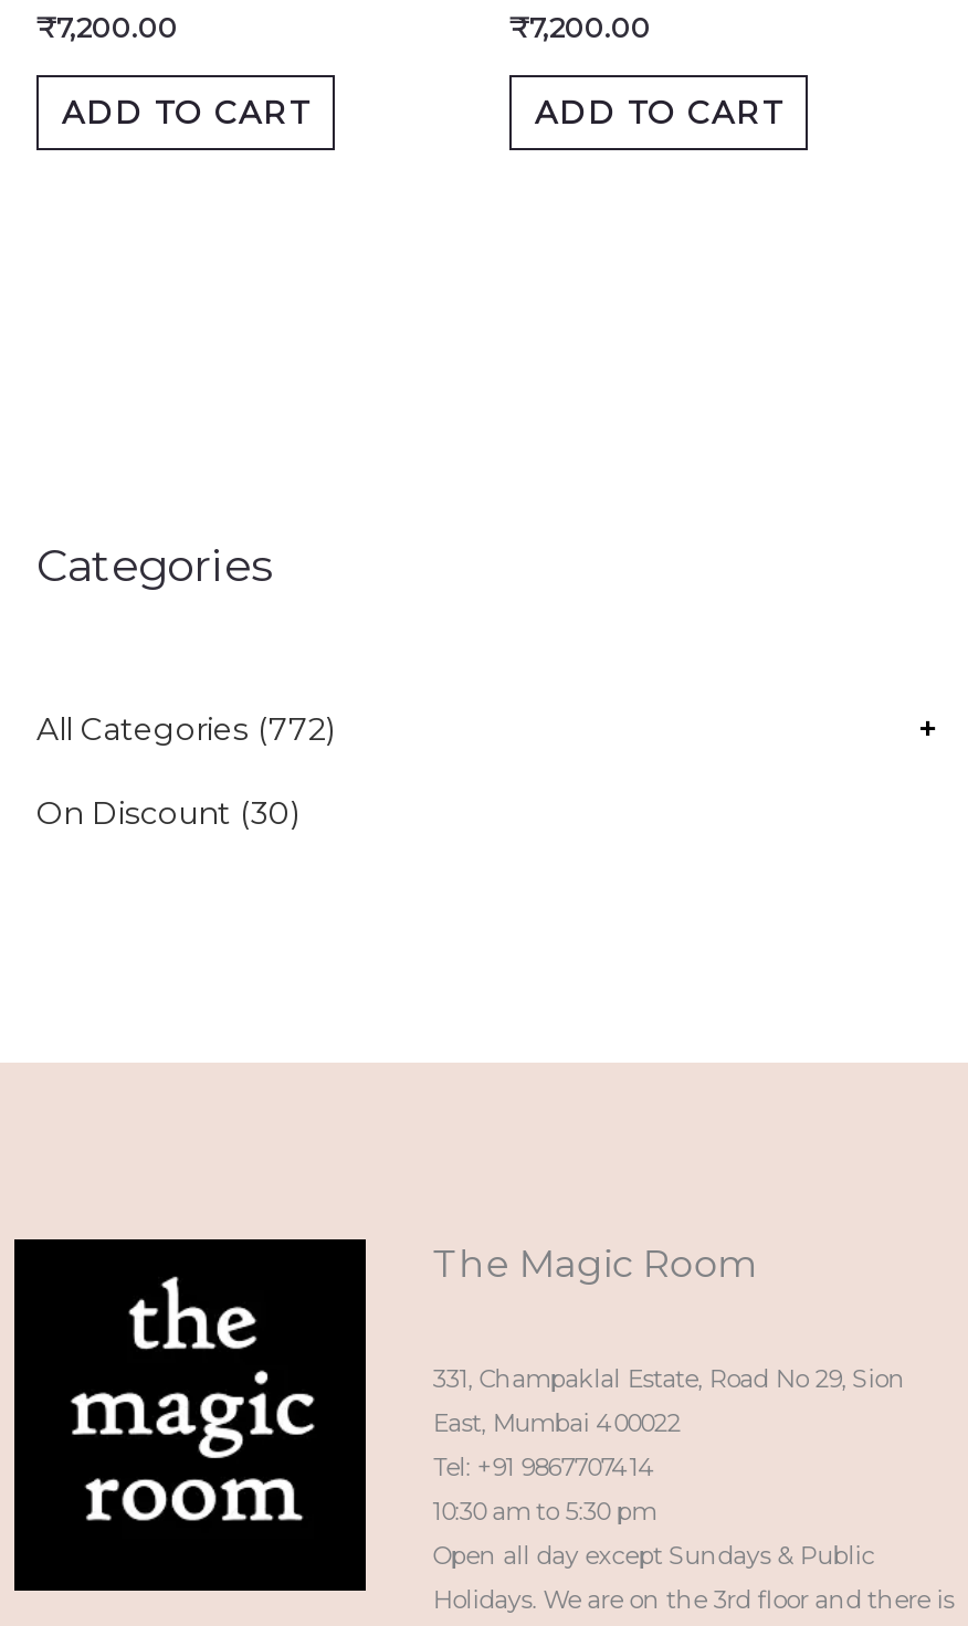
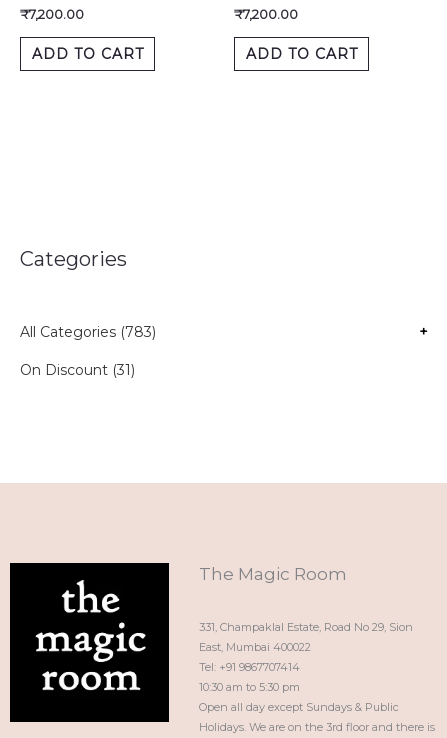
- All Categories (772)
+ All Categories (783)

- On Discount (30)
+ On Discount (31)
